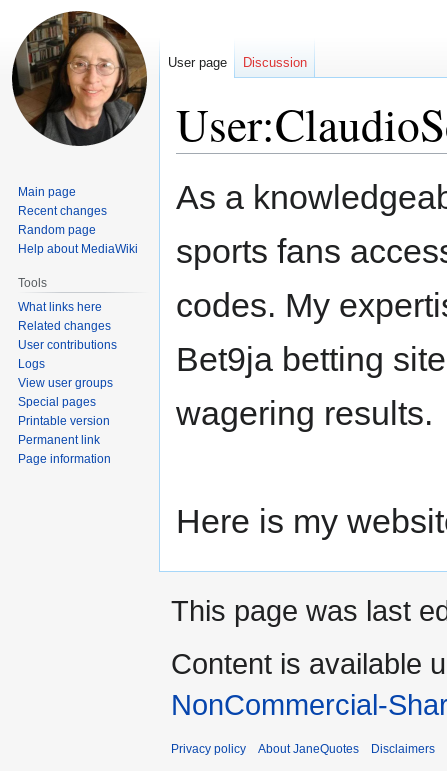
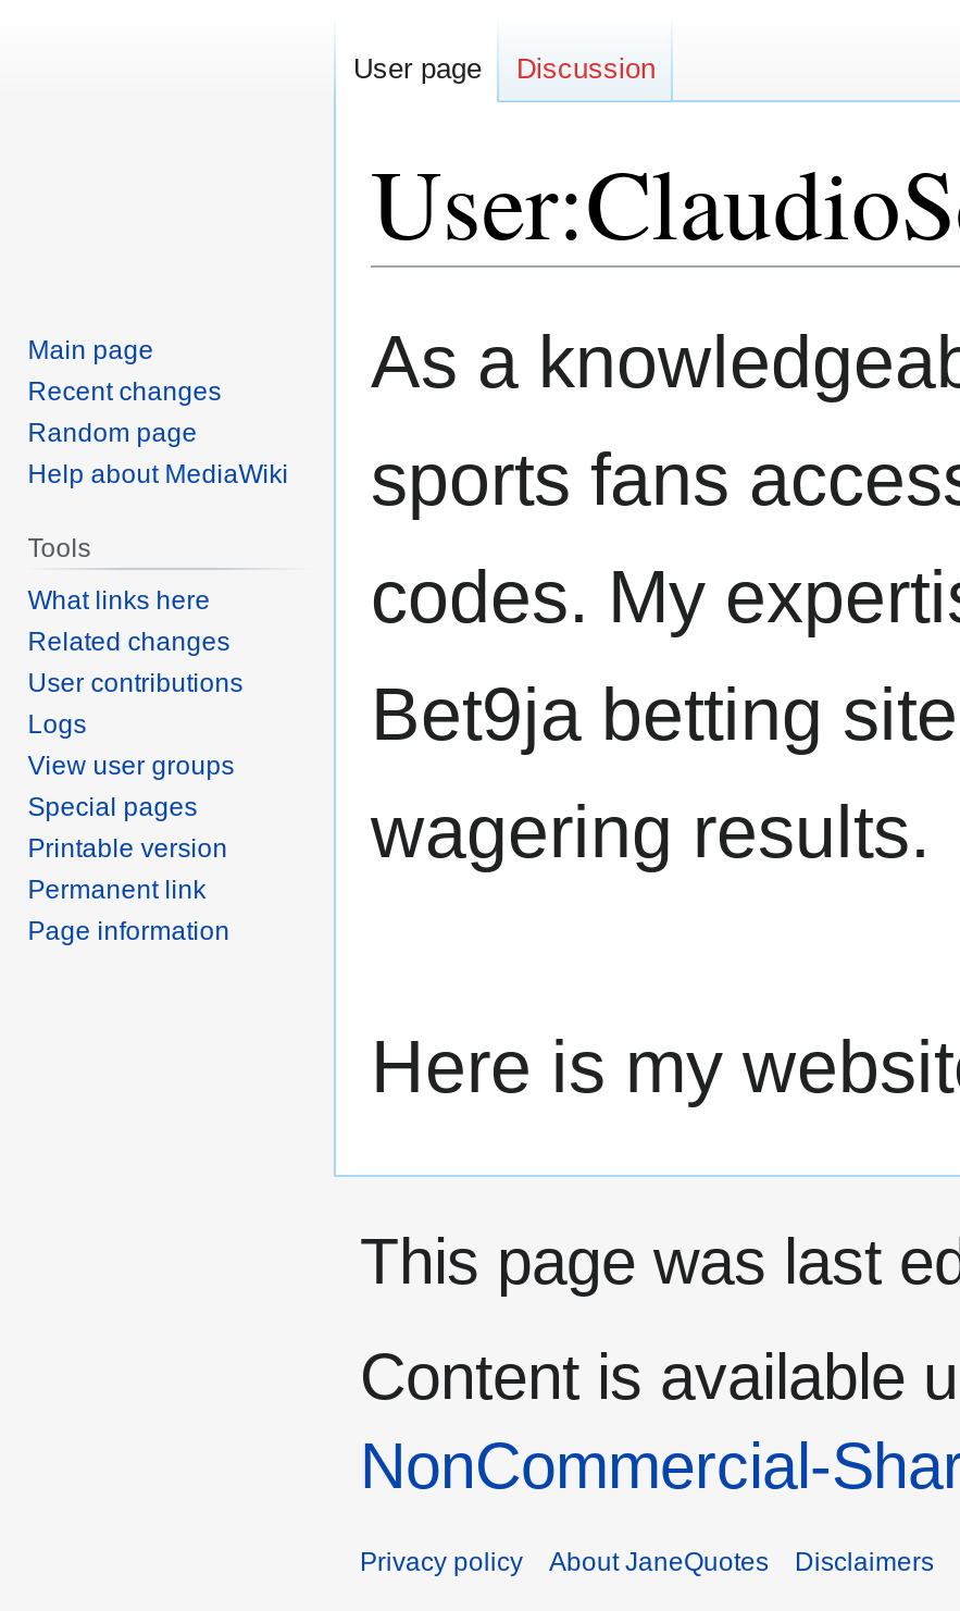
- [image]
